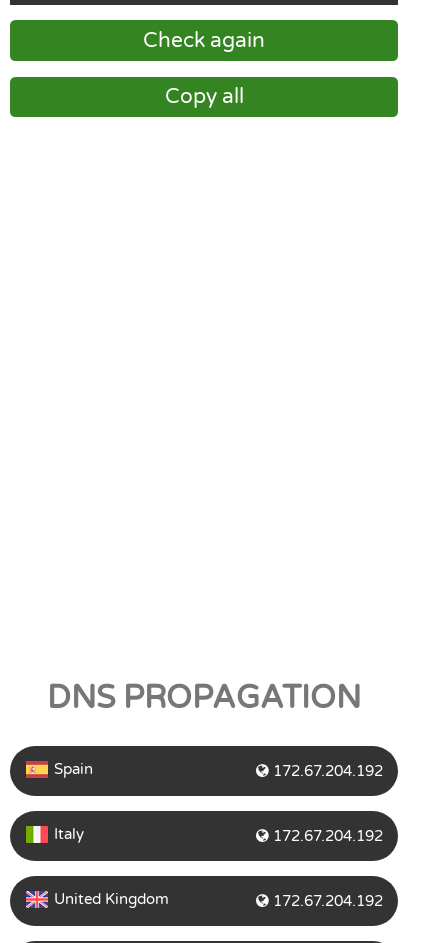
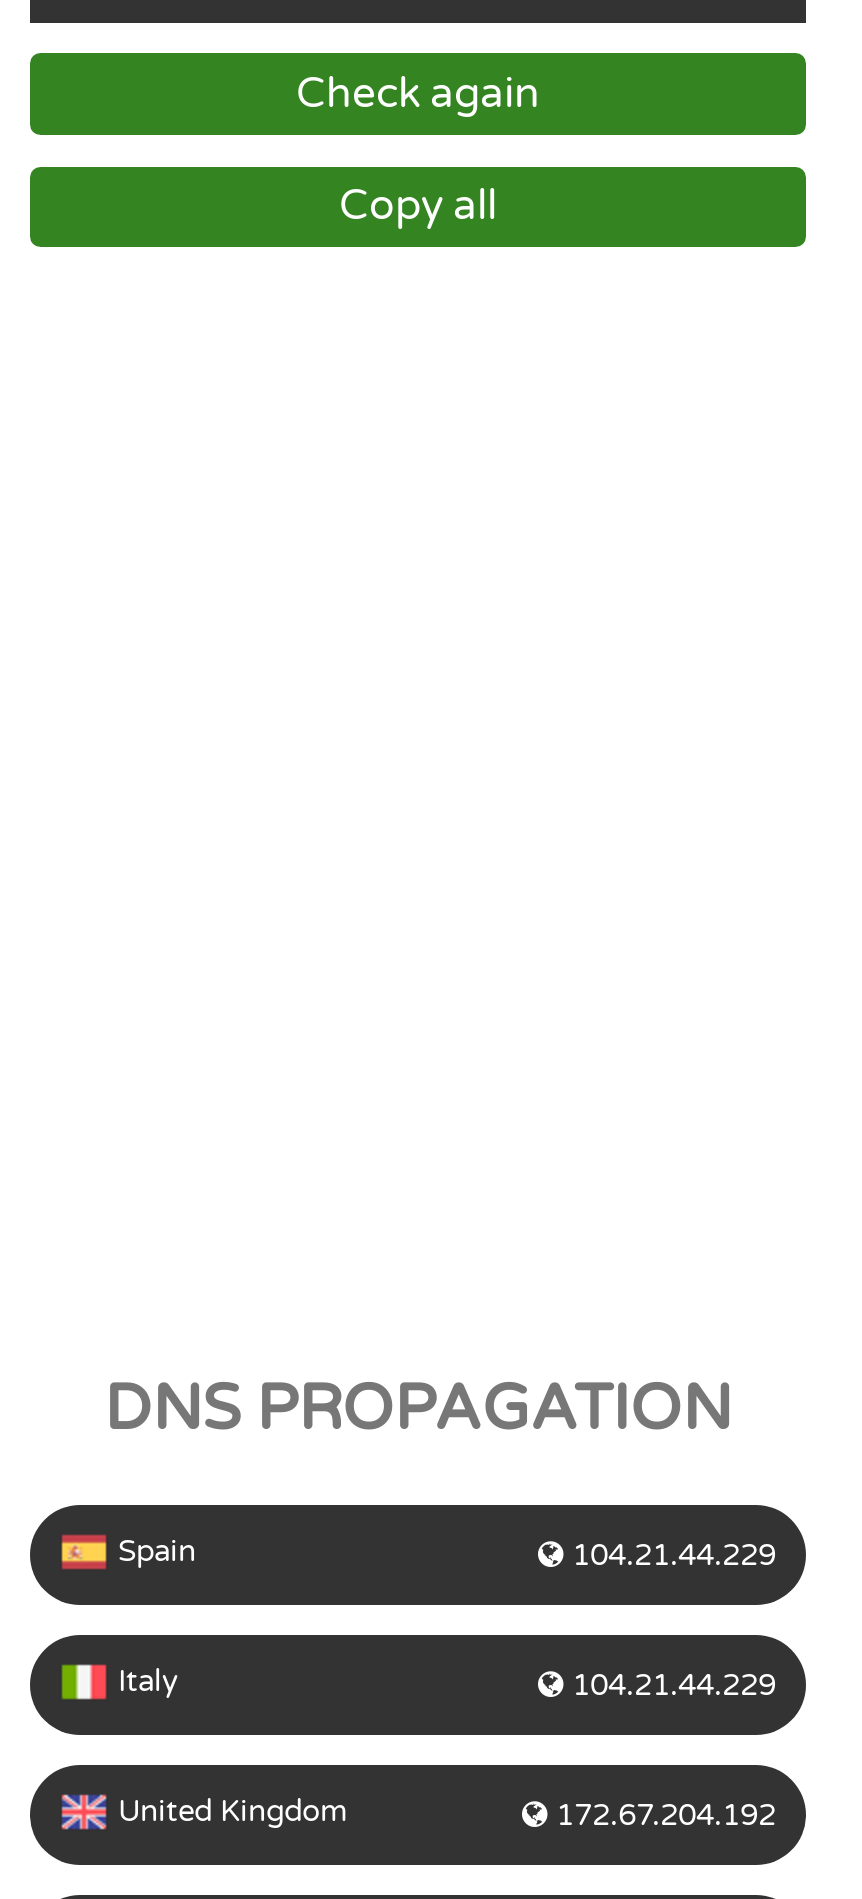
- 172.67.204.192
+ 104.21.44.229

- 172.67.204.192
+ 104.21.44.229
